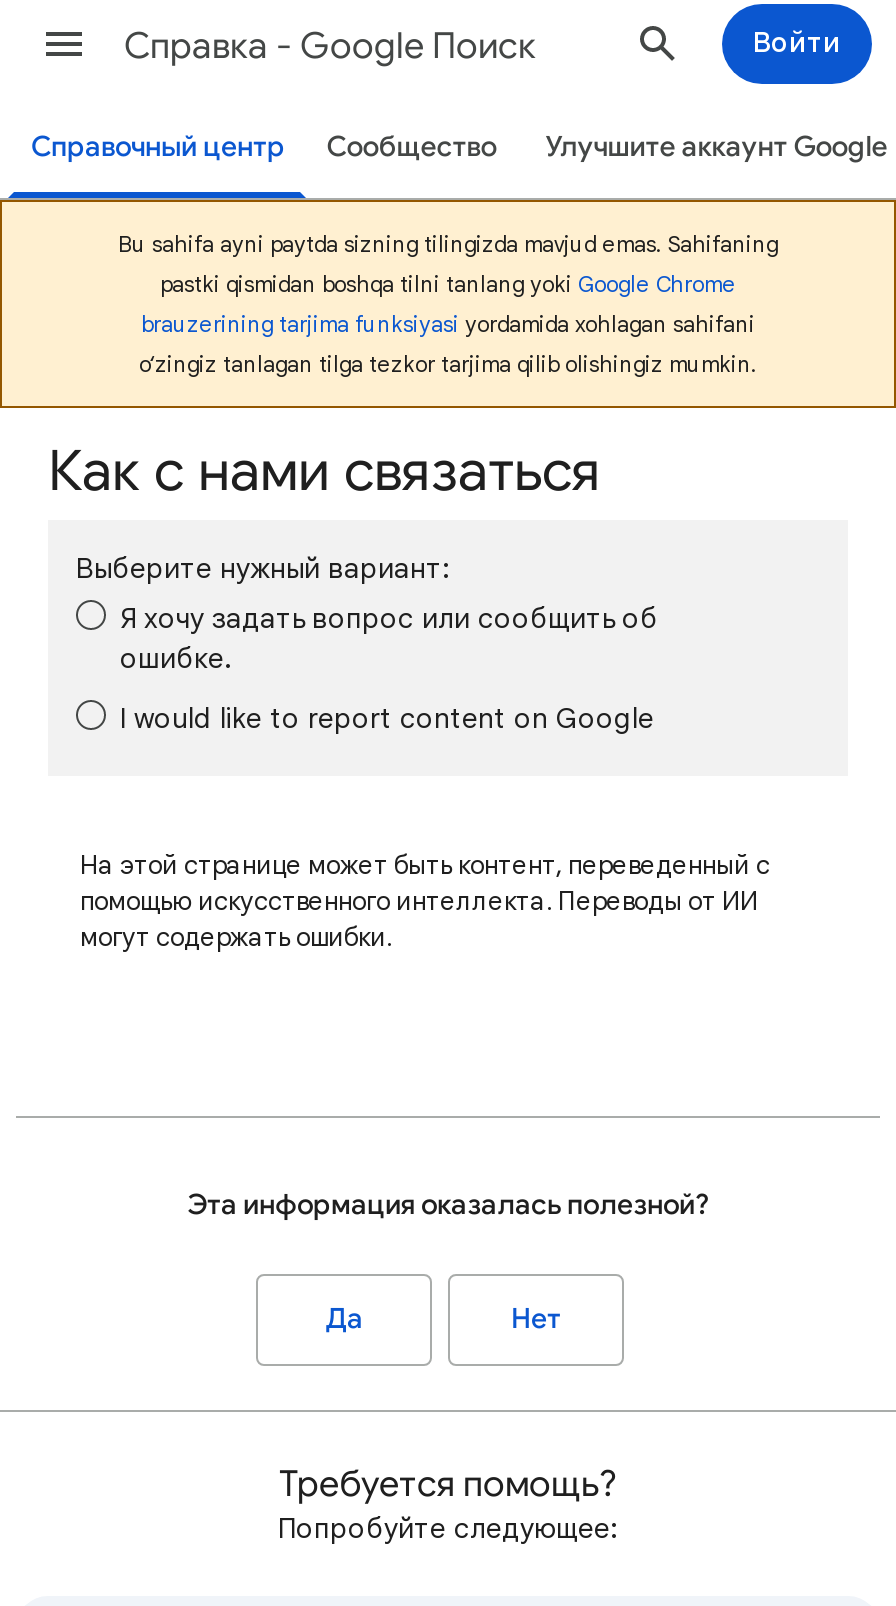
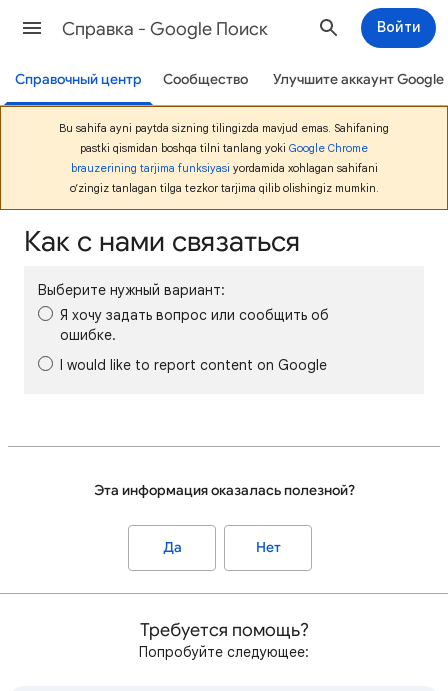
- На этой странице может быть контент, переведенный с
- помощью искусственного интеллекта. Переводы от ИИ
- могут содержать ошибки.
